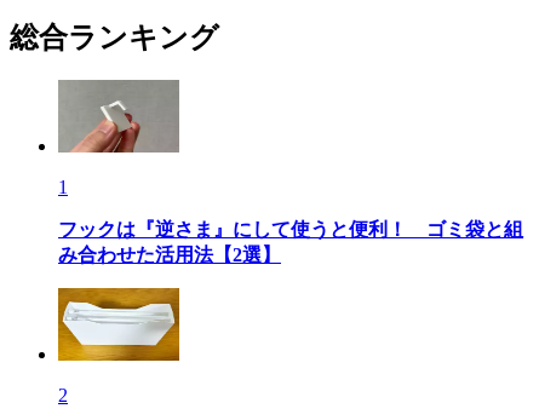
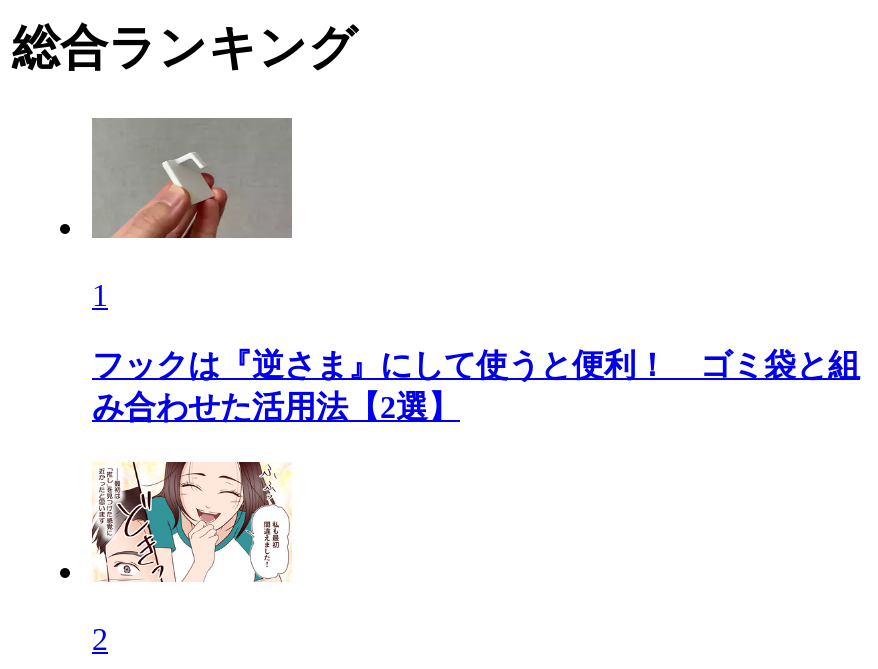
- [image]
+ [image]
